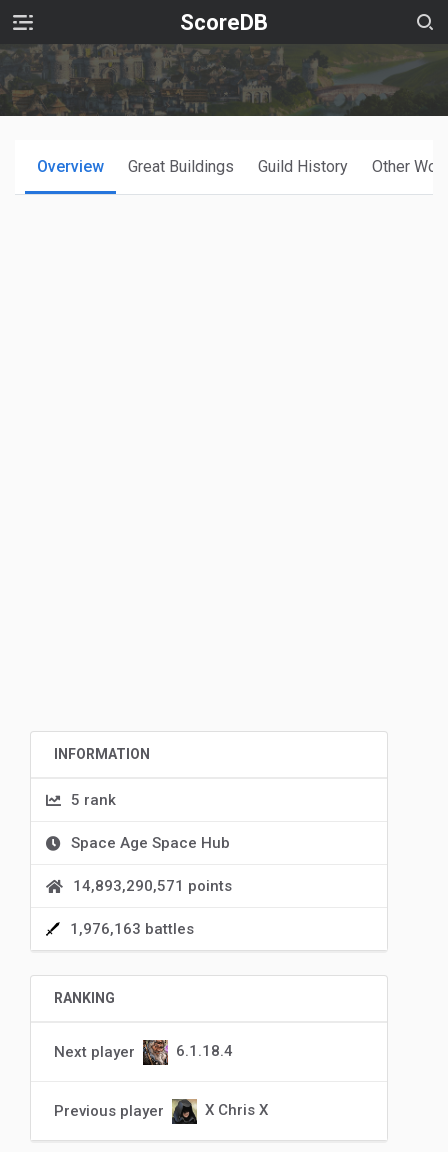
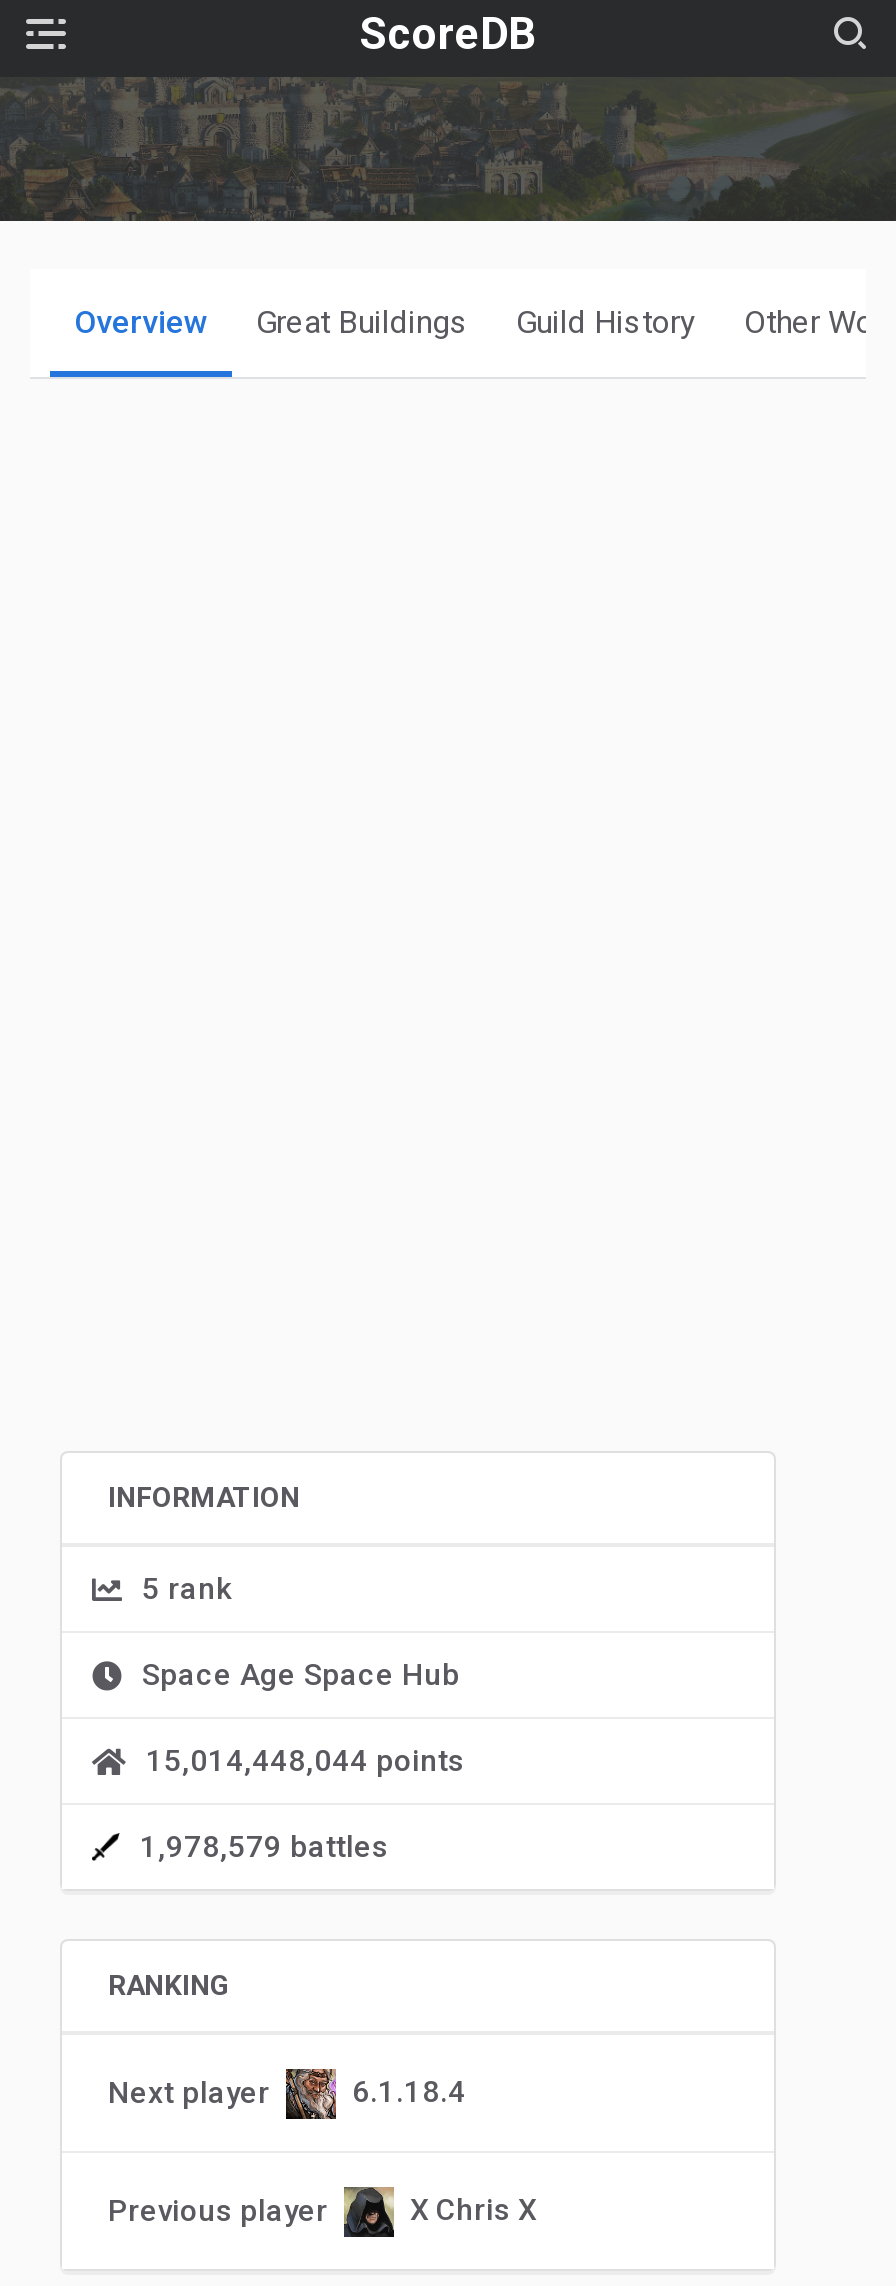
- 14,893,290,571 points
+ 15,014,448,044 points

- 1,976,163 battles
+ 1,978,579 battles
